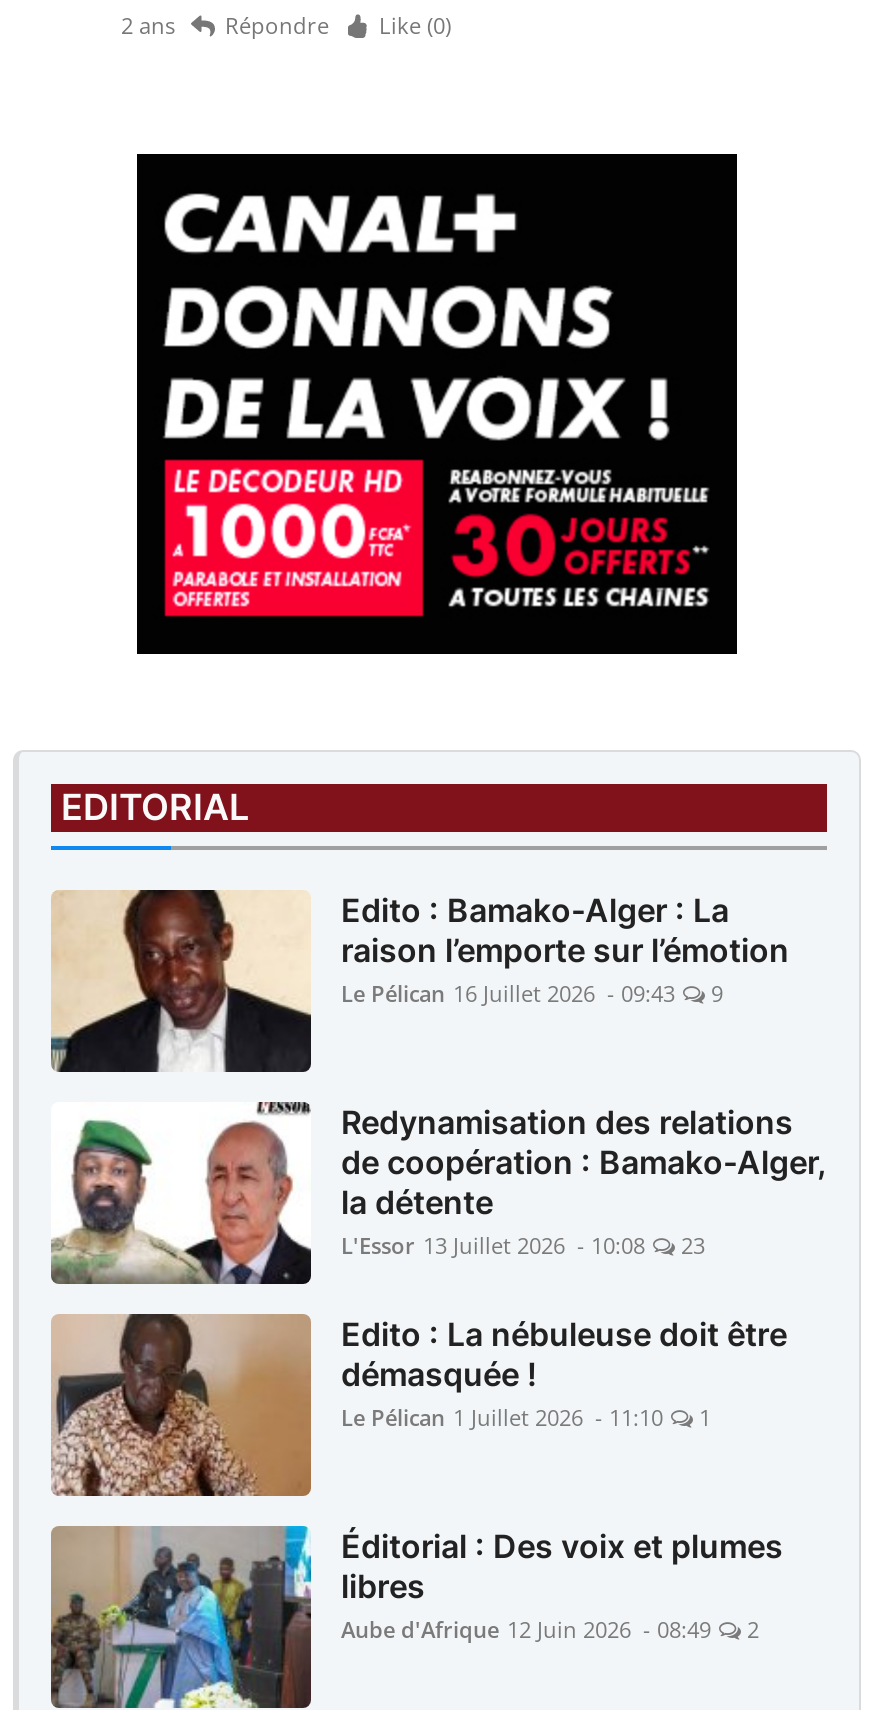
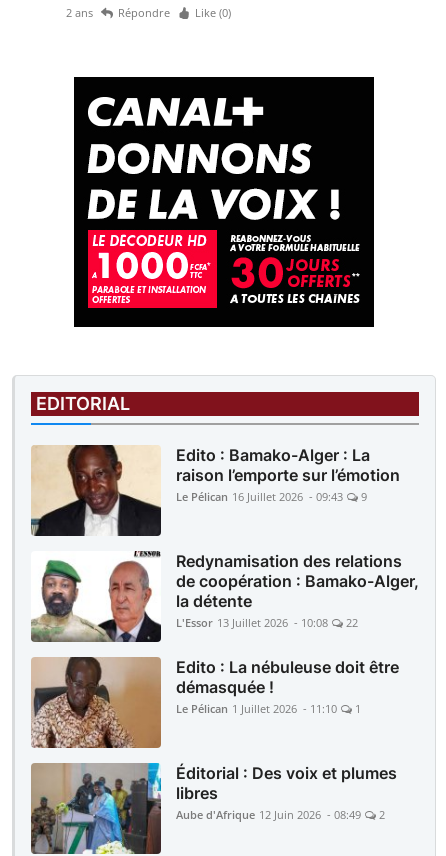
- L'Essor 13 Juillet 2026 - 10:08 23
+ L'Essor 13 Juillet 2026 - 10:08 22
